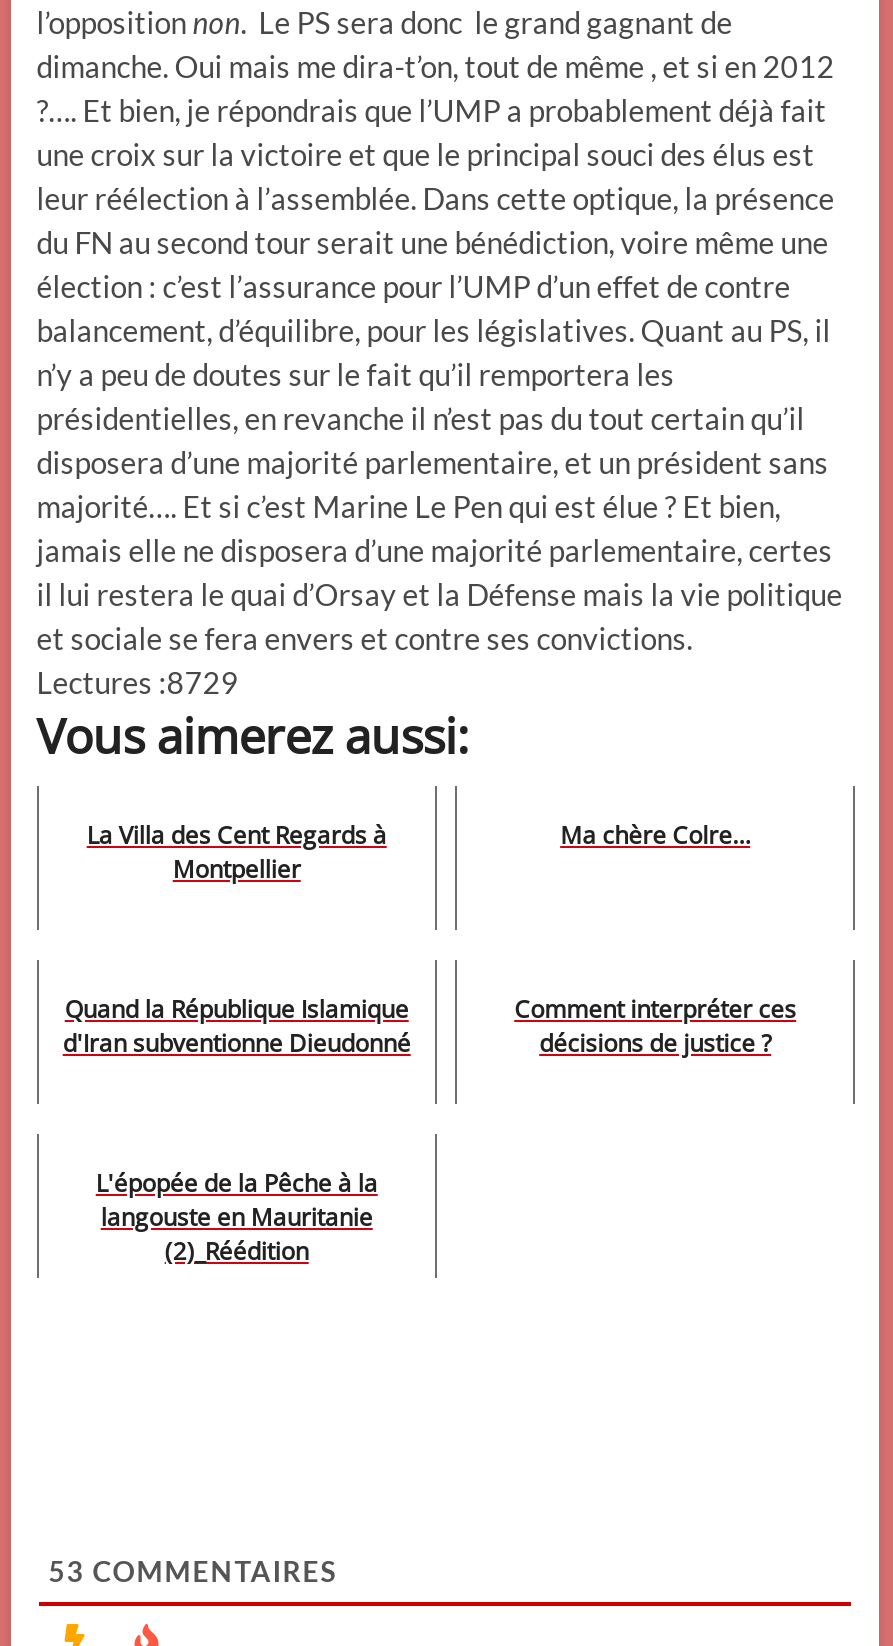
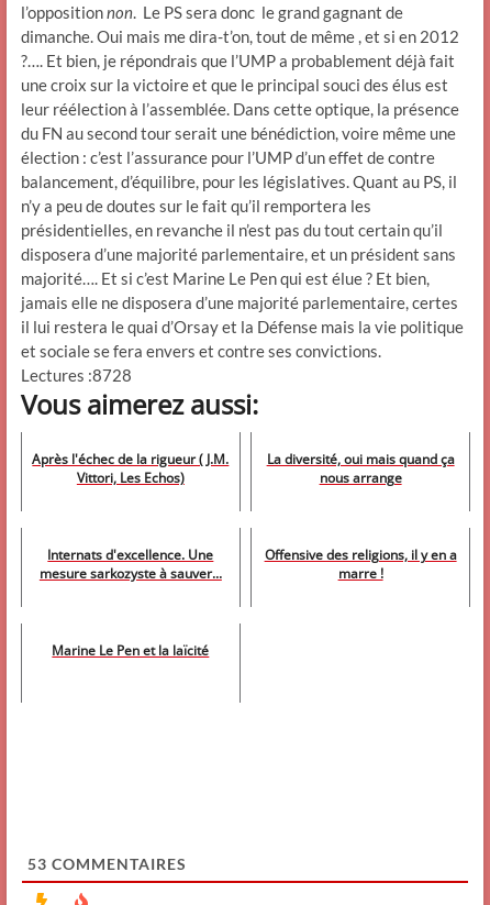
- Lectures :8729
+ Lectures :8728

- La Villa des Cent Regards à
- Montpellier
+ Après l'échec de la rigueur ( J.M.
+ Vittori, Les Echos)

- Ma chère Colre…
+ La diversité, oui mais quand ça
+ nous arrange

- Quand la République Islamique
- d'Iran subventionne Dieudonné
+ Internats d'excellence. Une
+ mesure sarkozyste à sauver...

- Comment interpréter ces
- décisions de justice ?
+ Offensive des religions, il y en a
+ marre !

- L'épopée de la Pêche à la
- langouste en Mauritanie
- (2)_Réédition
+ Marine Le Pen et la laïcité
